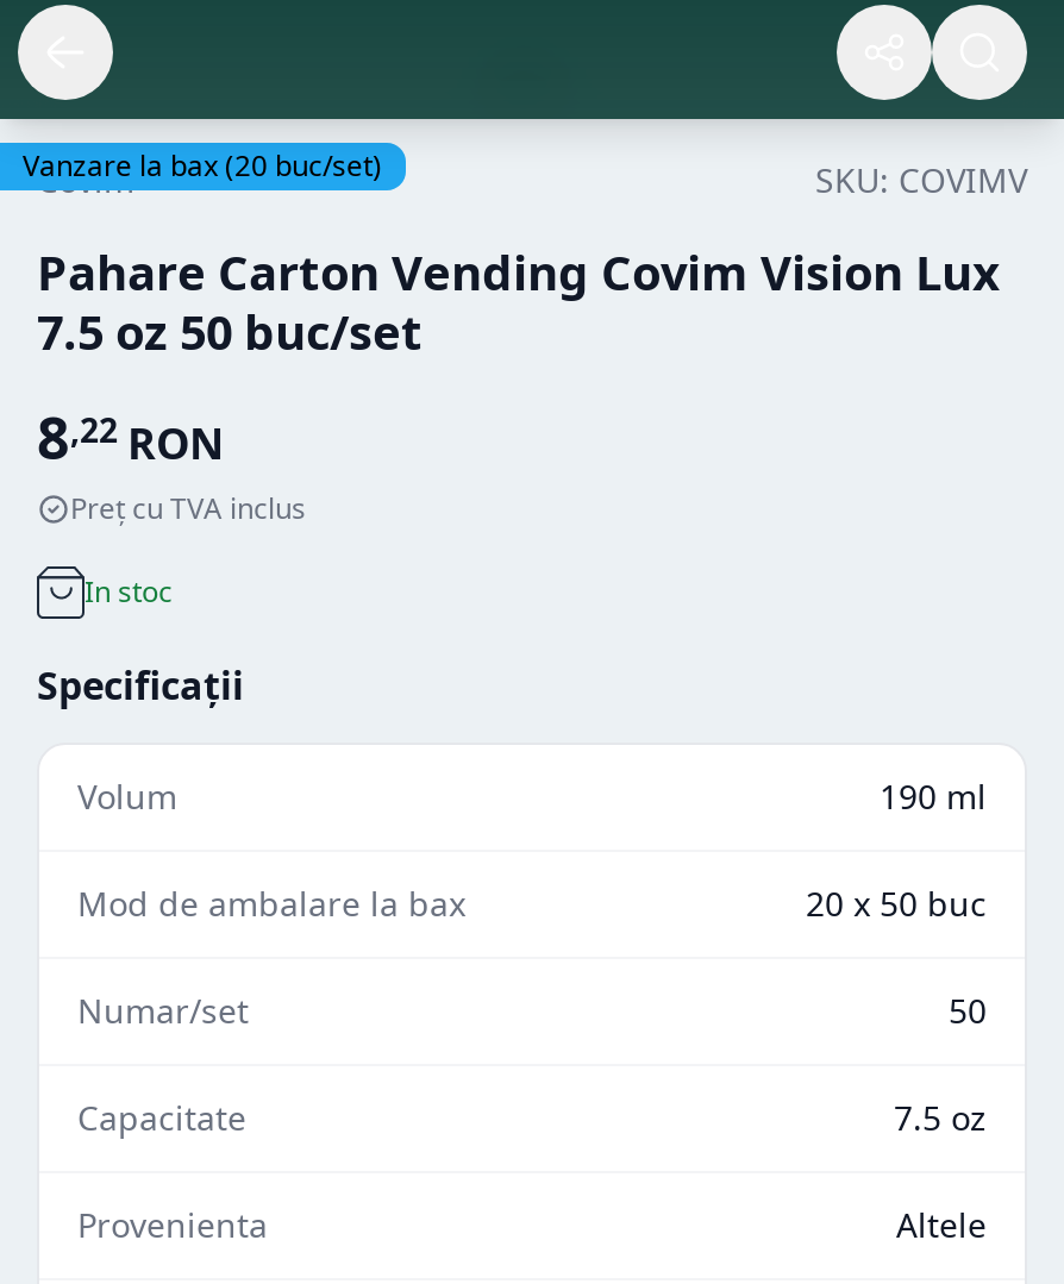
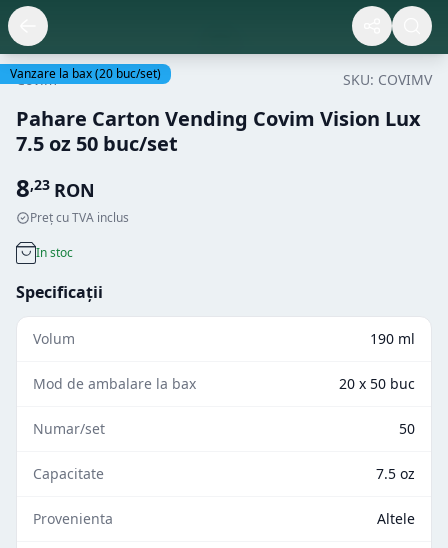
- 8,22 RON
+ 8,23 RON
